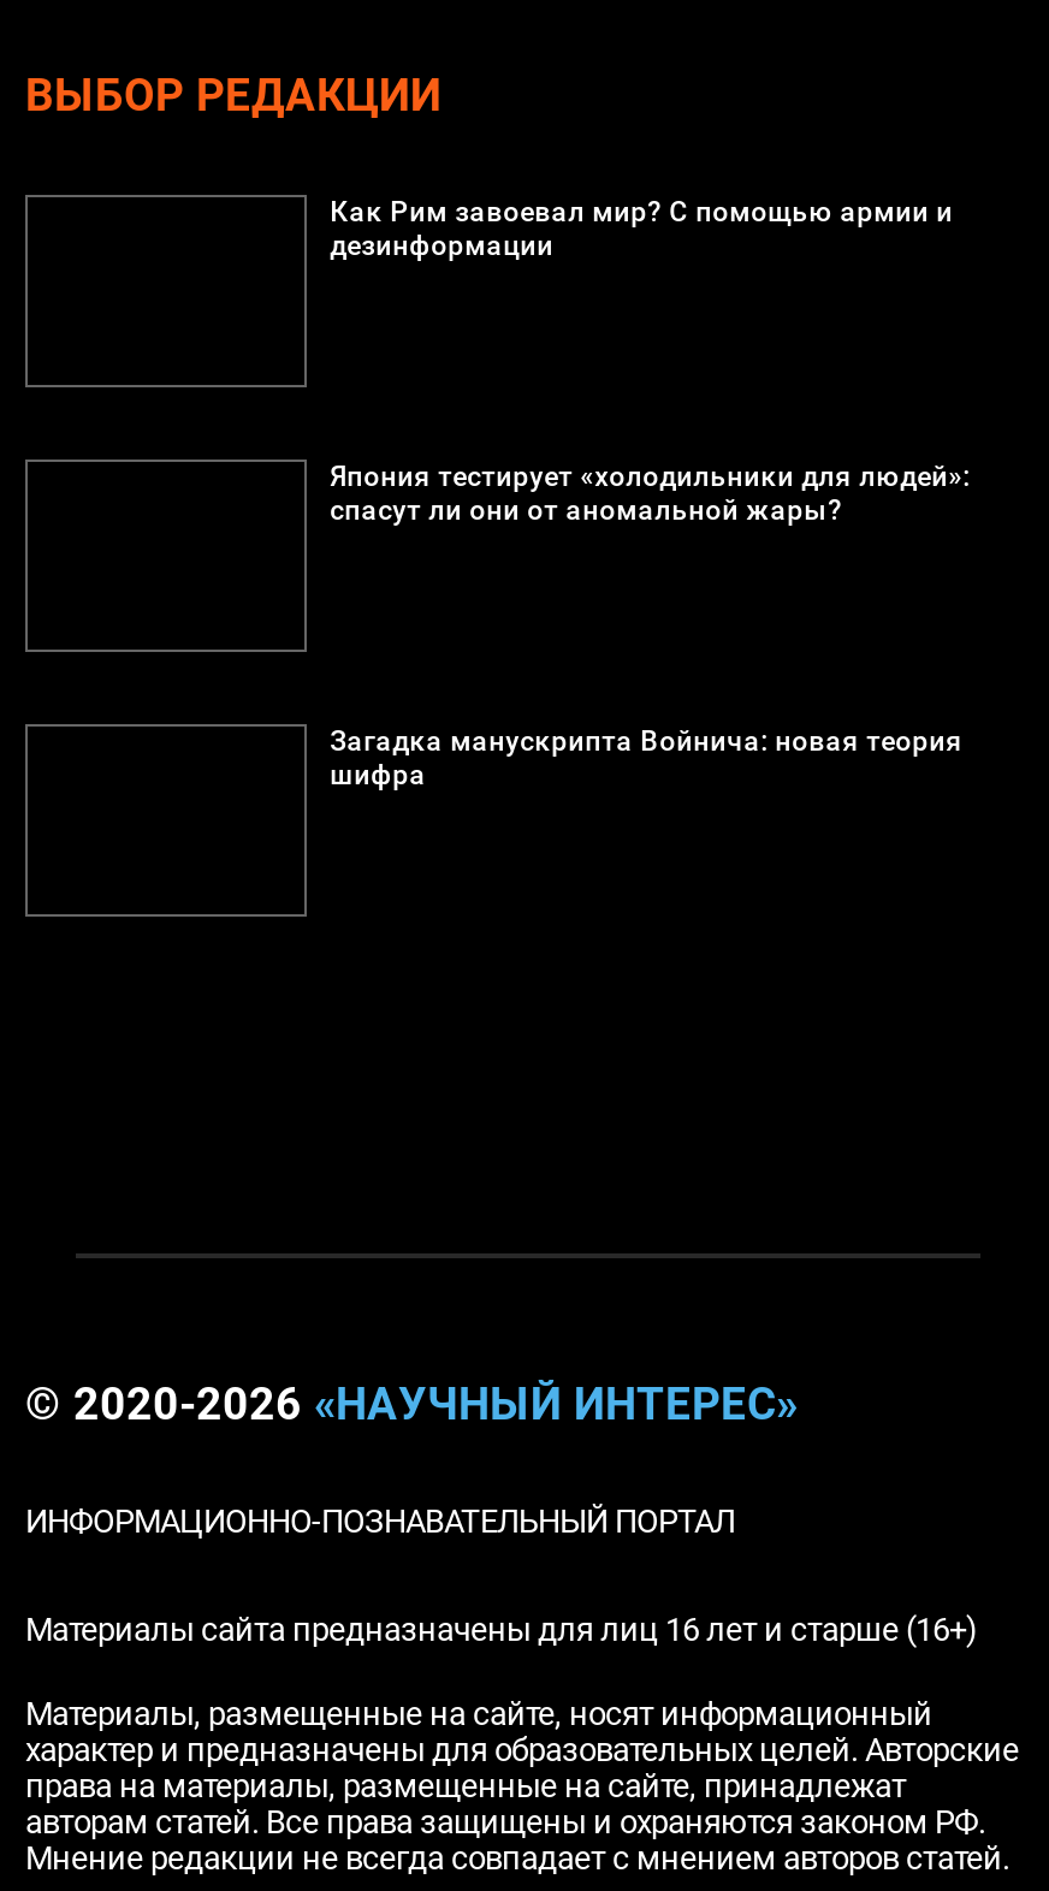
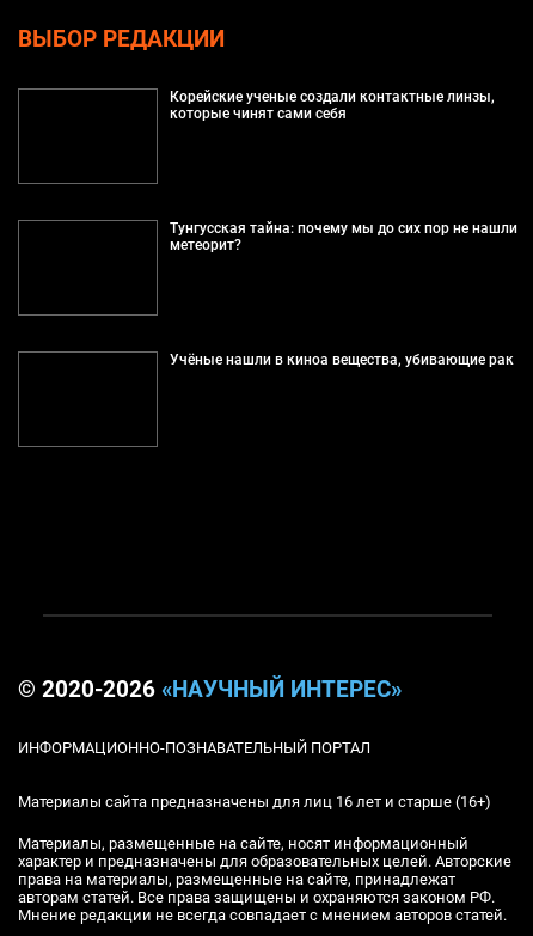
- Как Рим завоевал мир? С помощью армии и
- дезинформации
+ Корейские ученые создали контактные линзы,
+ которые чинят сами себя

- Япония тестирует «холодильники для людей»:
- спасут ли они от аномальной жары?
+ Тунгусская тайна: почему мы до сих пор не нашли
+ метеорит?

- Загадка манускрипта Войнича: новая теория
- шифра
+ Учёные нашли в киноа вещества, убивающие рак
